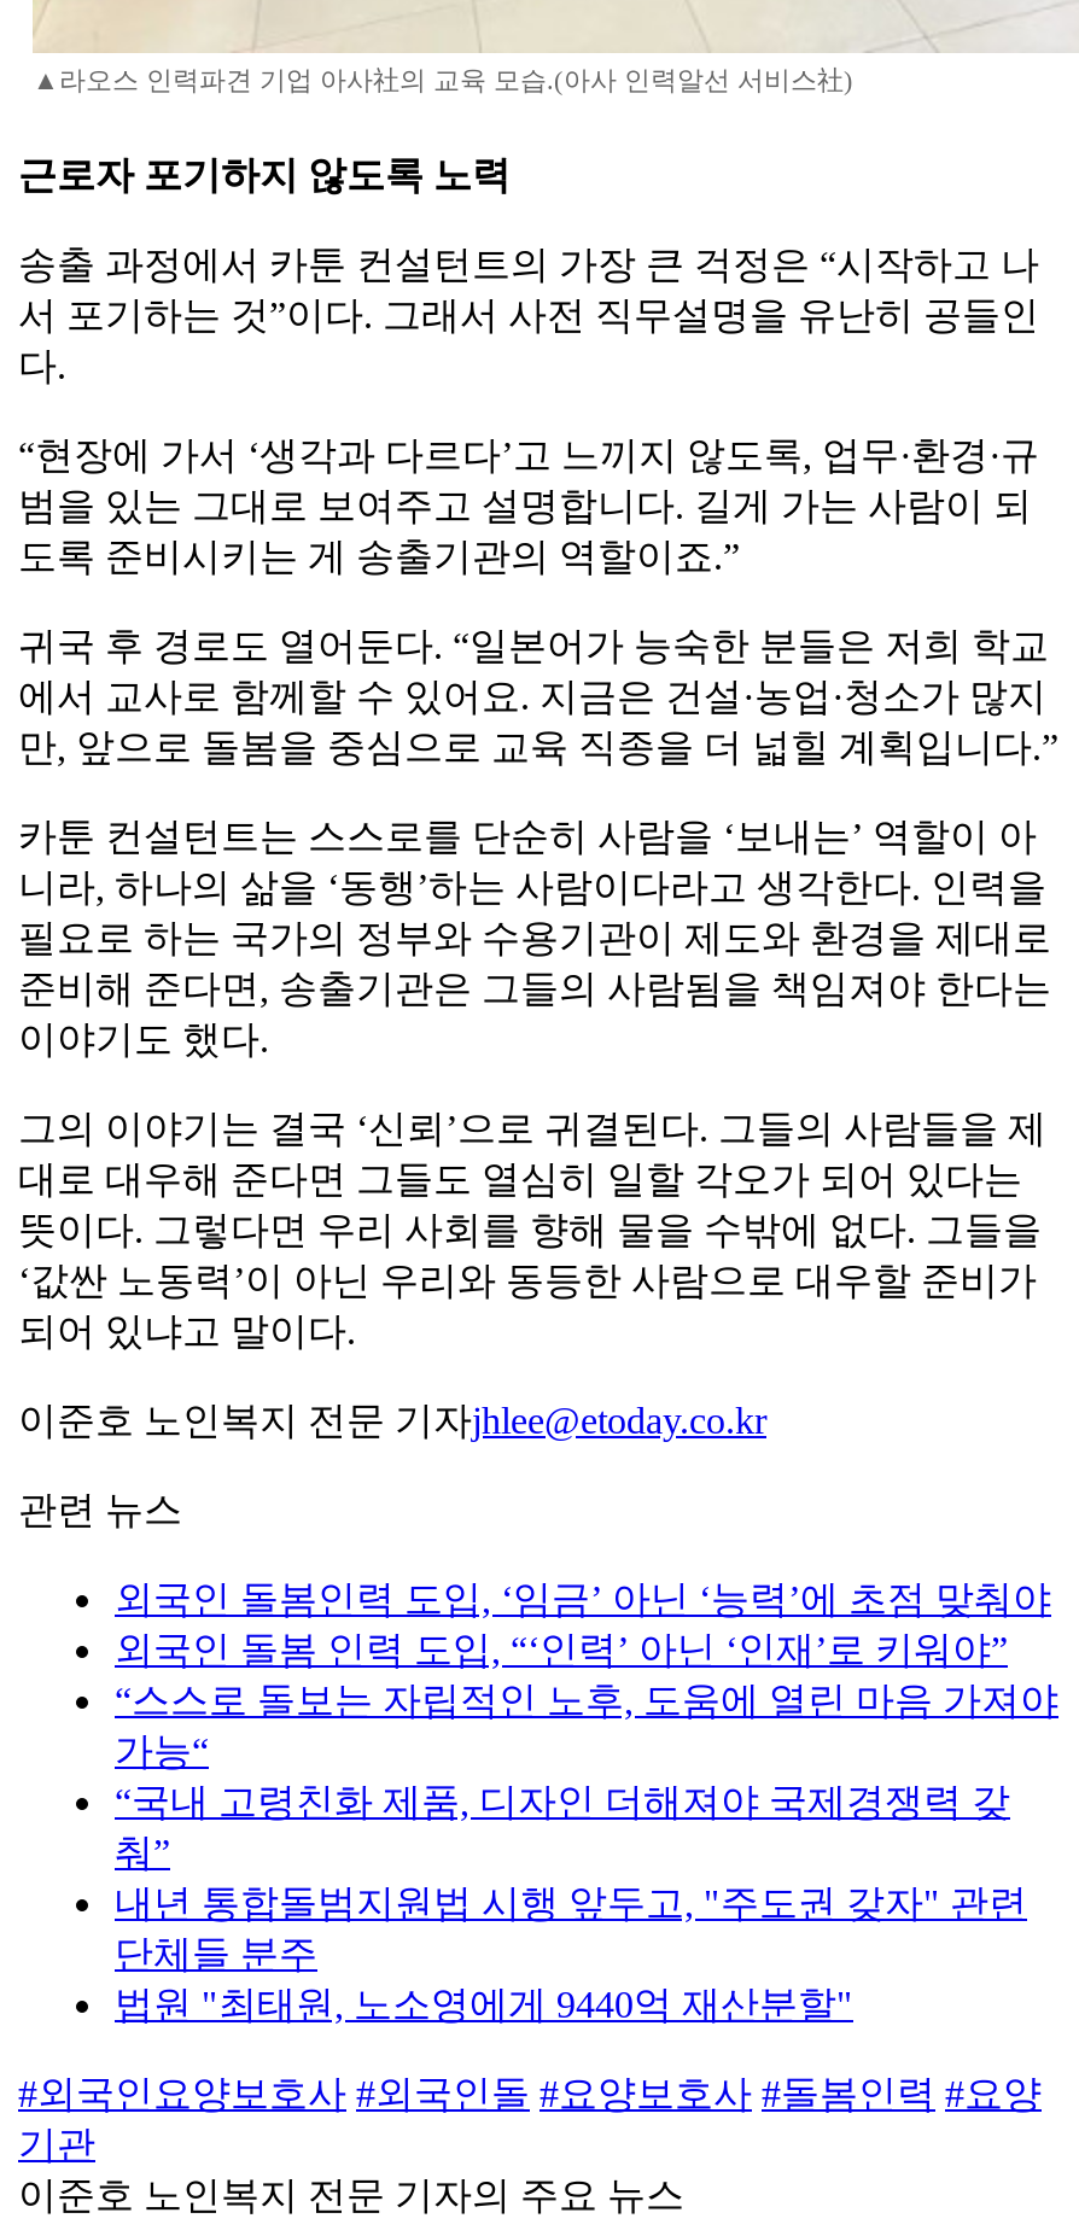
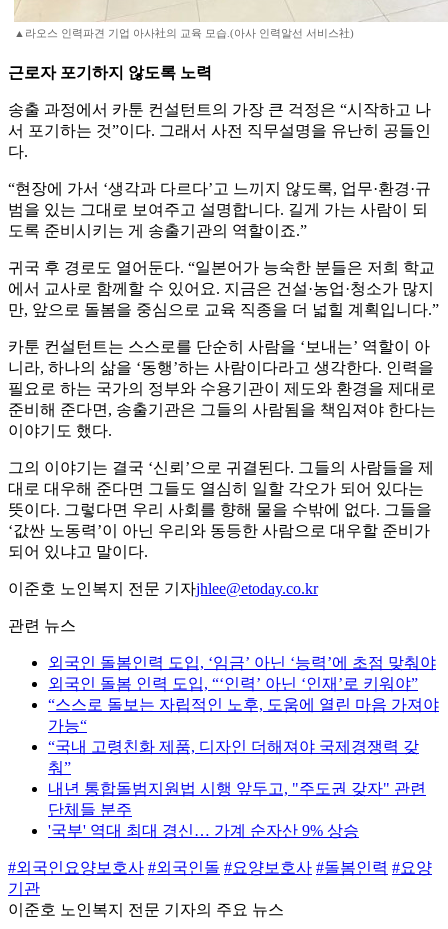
- 법원 "최태원, 노소영에게 9440억 재산분할"
+ '국부' 역대 최대 경신… 가계 순자산 9% 상승
